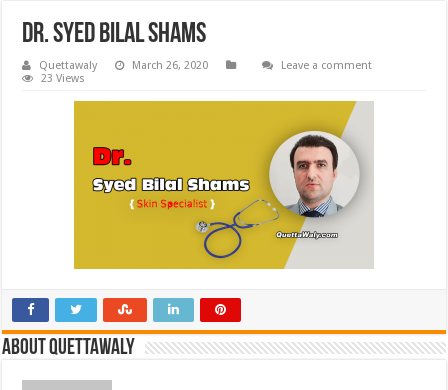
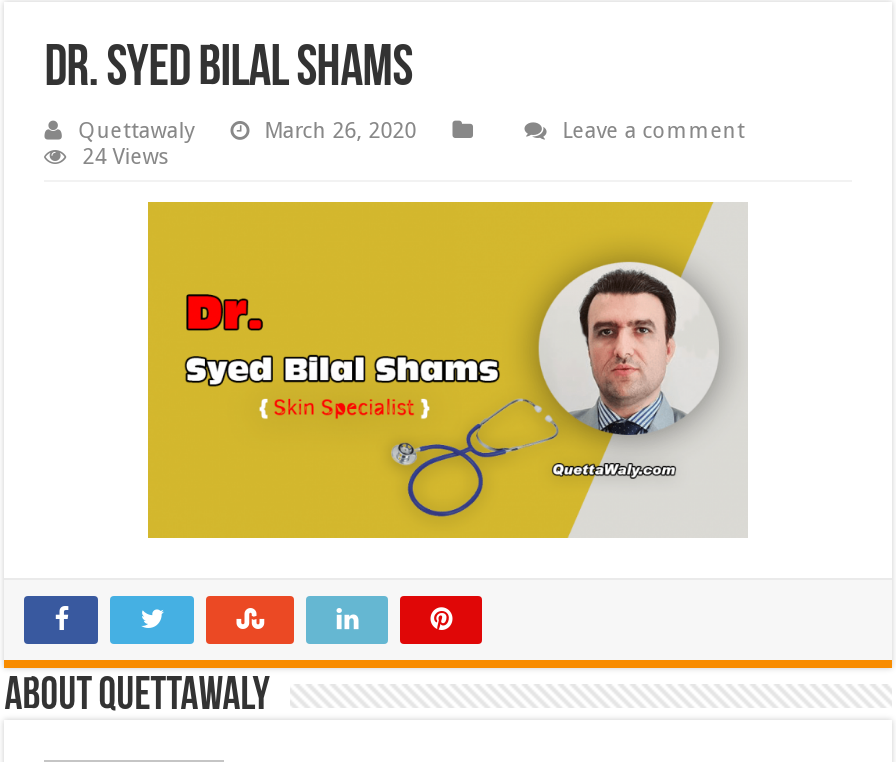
- 23 Views
+ 24 Views
